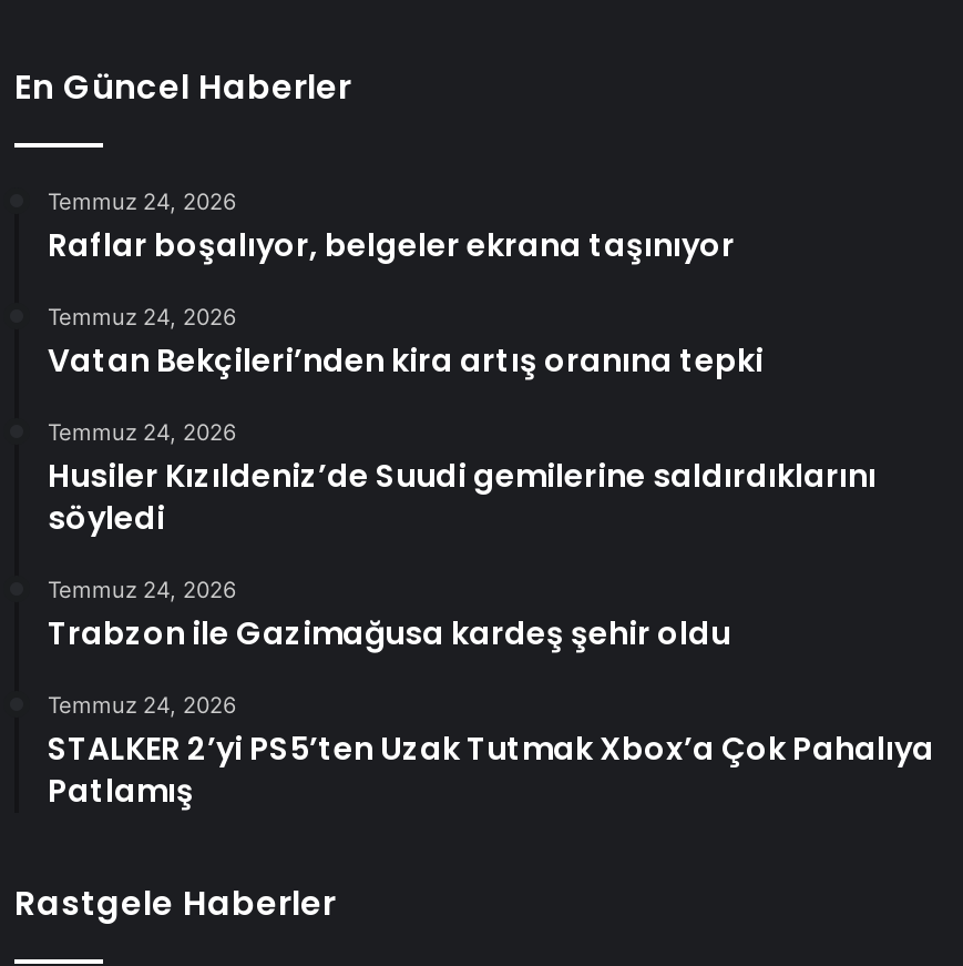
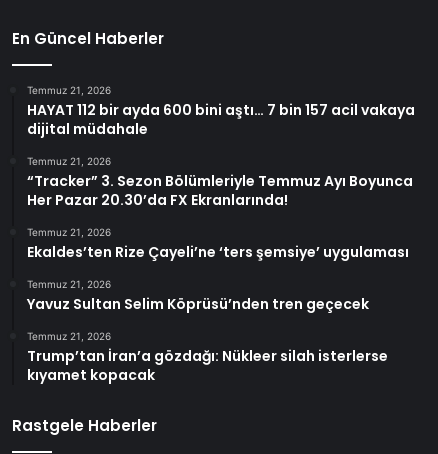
- Temmuz 24, 2026
- Raflar boşalıyor, belgeler ekrana taşınıyor
+ Temmuz 21, 2026
+ HAYAT 112 bir ayda 600 bini aştı… 7 bin 157 acil vakaya
+ dijital müdahale

- Temmuz 24, 2026
- Vatan Bekçileri’nden kira artış oranına tepki
+ Temmuz 21, 2026
+ “Tracker” 3. Sezon Bölümleriyle Temmuz Ayı Boyunca
+ Her Pazar 20.30’da FX Ekranlarında!

- Temmuz 24, 2026
- Husiler Kızıldeniz’de Suudi gemilerine saldırdıklarını
- söyledi
+ Temmuz 21, 2026
+ Ekaldes’ten Rize Çayeli’ne ‘ters şemsiye’ uygulaması

- Temmuz 24, 2026
- Trabzon ile Gazimağusa kardeş şehir oldu
+ Temmuz 21, 2026
+ Yavuz Sultan Selim Köprüsü’nden tren geçecek

- Temmuz 24, 2026
- STALKER 2’yi PS5’ten Uzak Tutmak Xbox’a Çok Pahalıya
- Patlamış
+ Temmuz 21, 2026
+ Trump’tan İran’a gözdağı: Nükleer silah isterlerse
+ kıyamet kopacak
